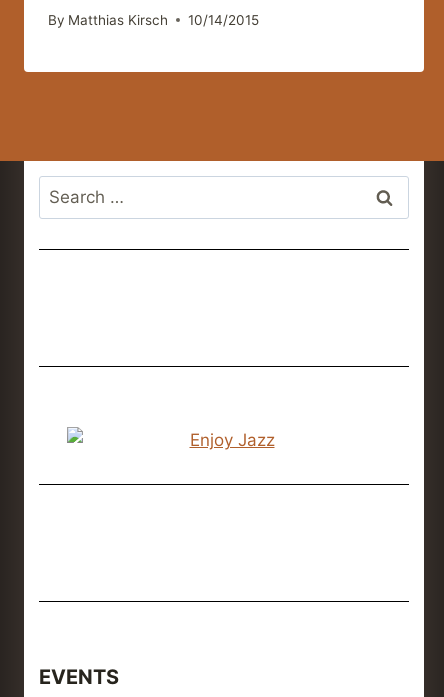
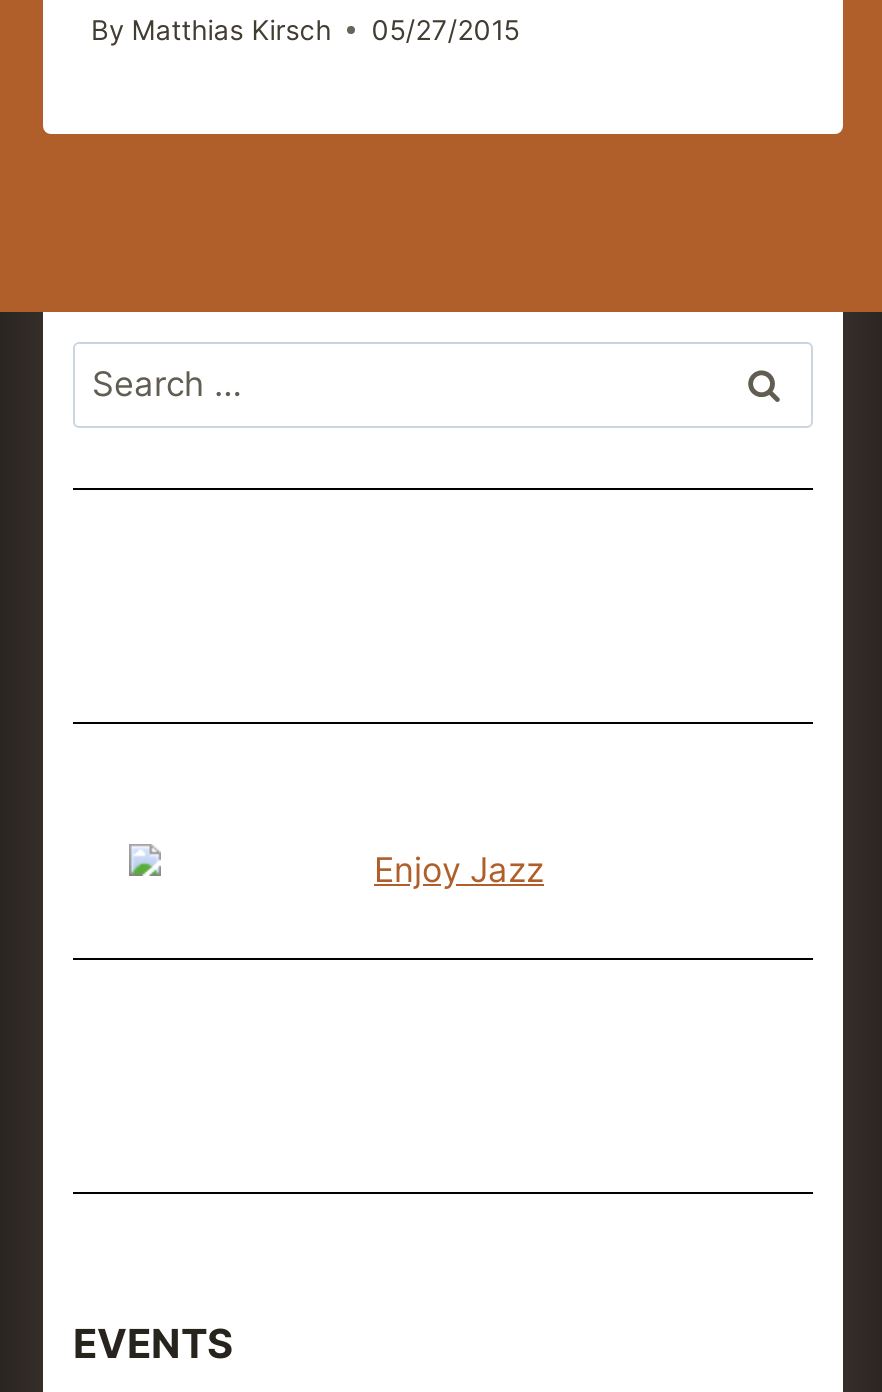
- By Matthias Kirsch 10/14/2015
+ By Matthias Kirsch 05/27/2015
